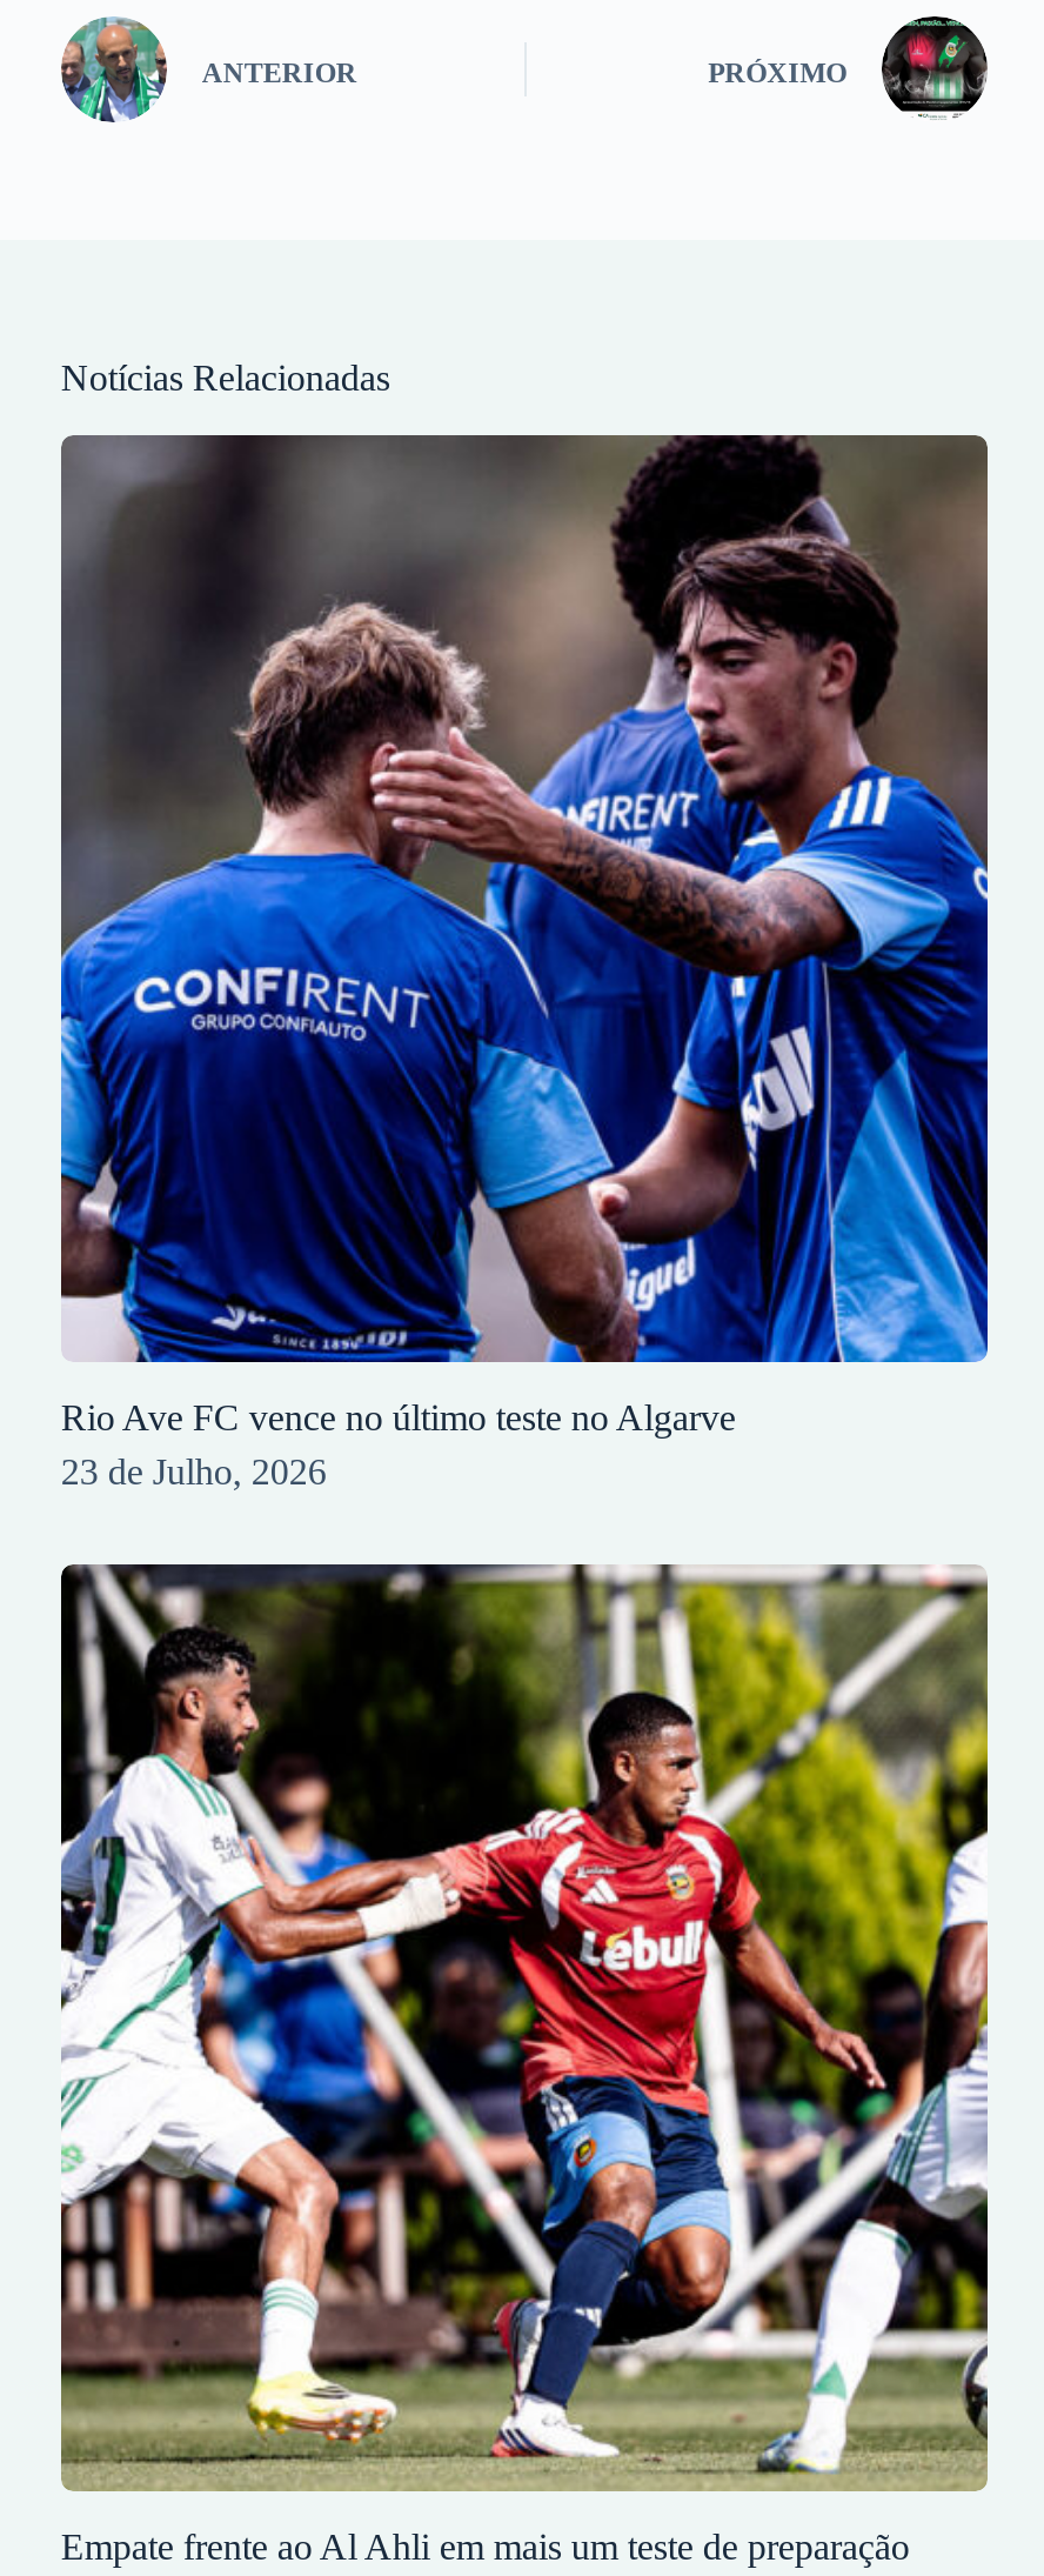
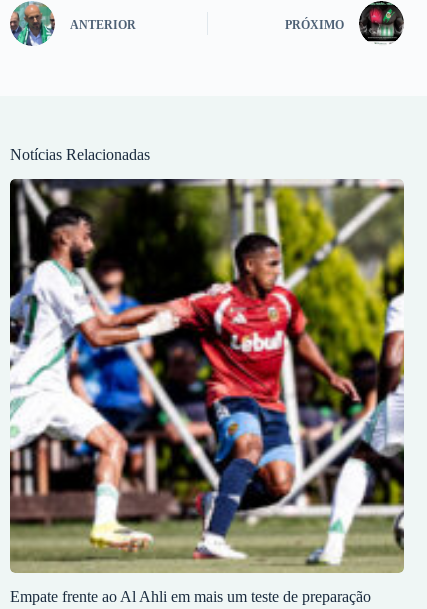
- [image]
- Rio Ave FC vence no último teste no Algarve
- 23 de Julho, 2026
